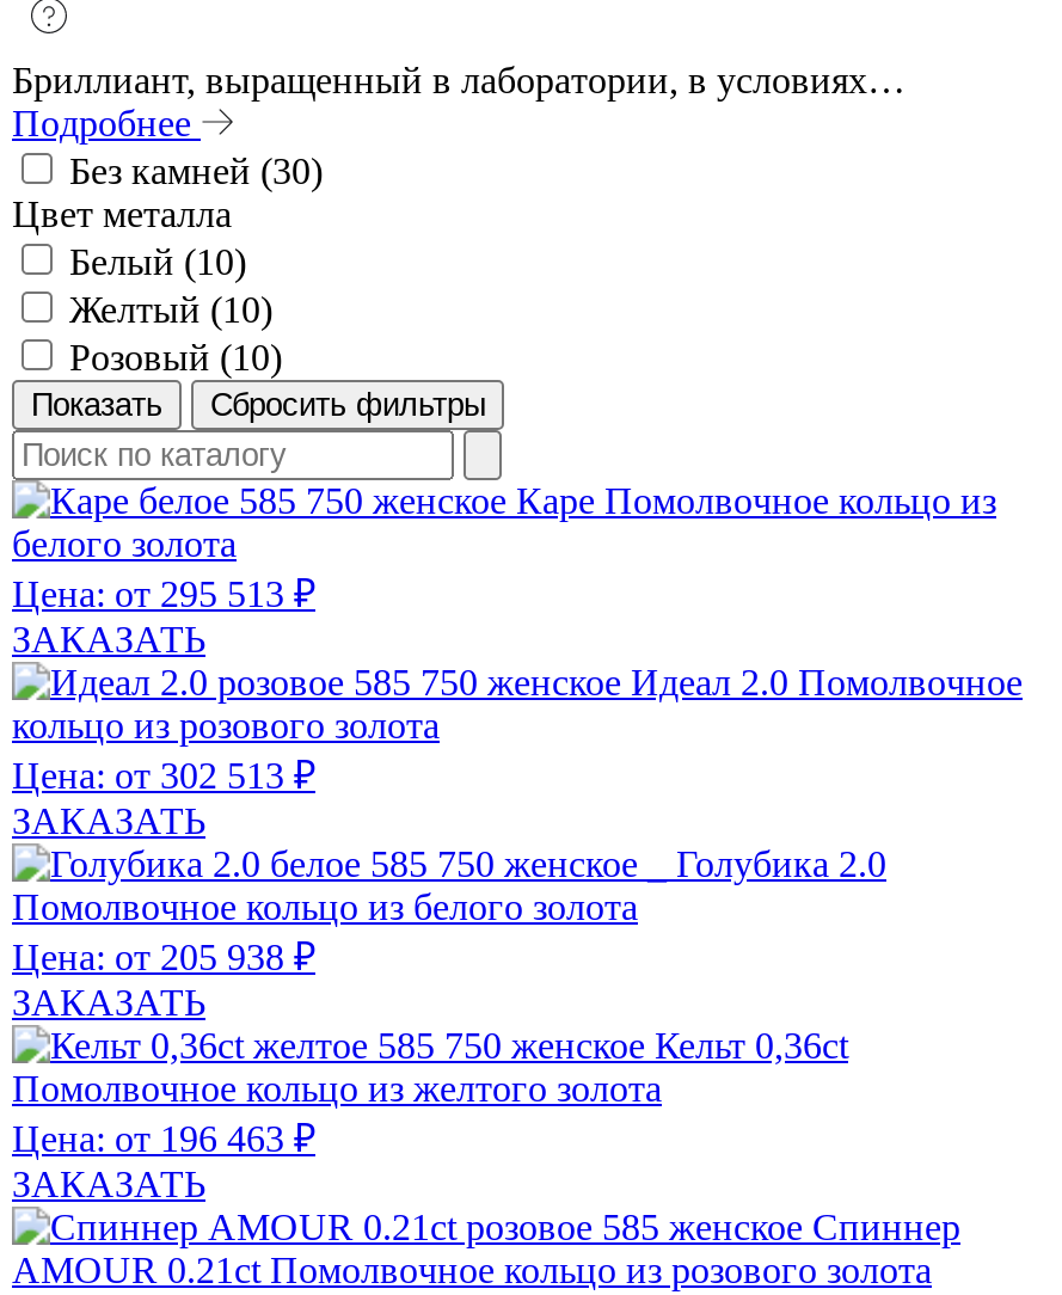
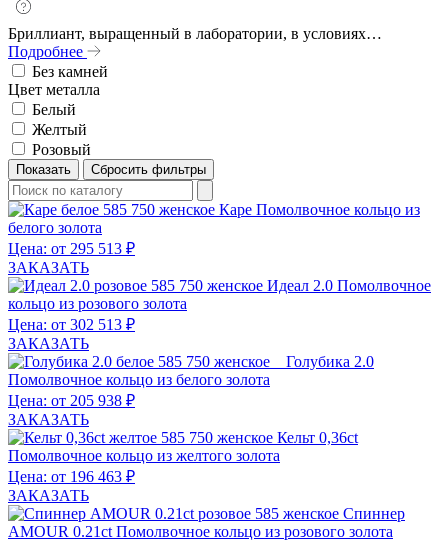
- Без камней (30)
+ Без камней

- Белый (10)
- Желтый (10)
- Розовый (10)
+ Белый
+ Желтый
+ Розовый
